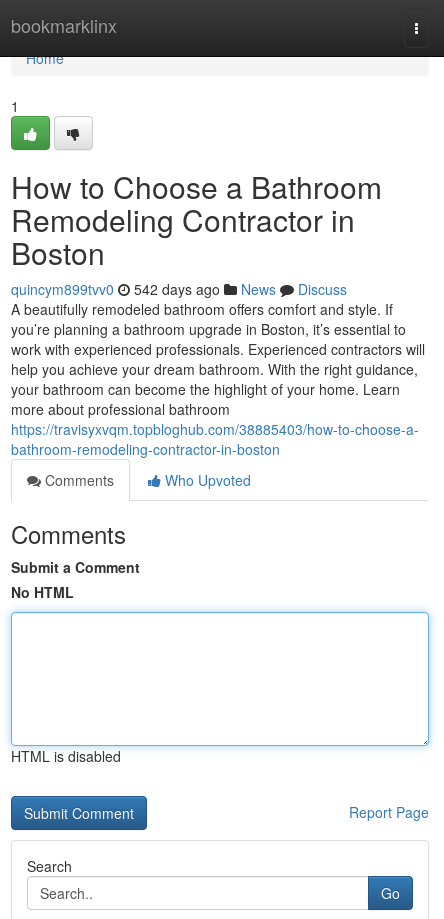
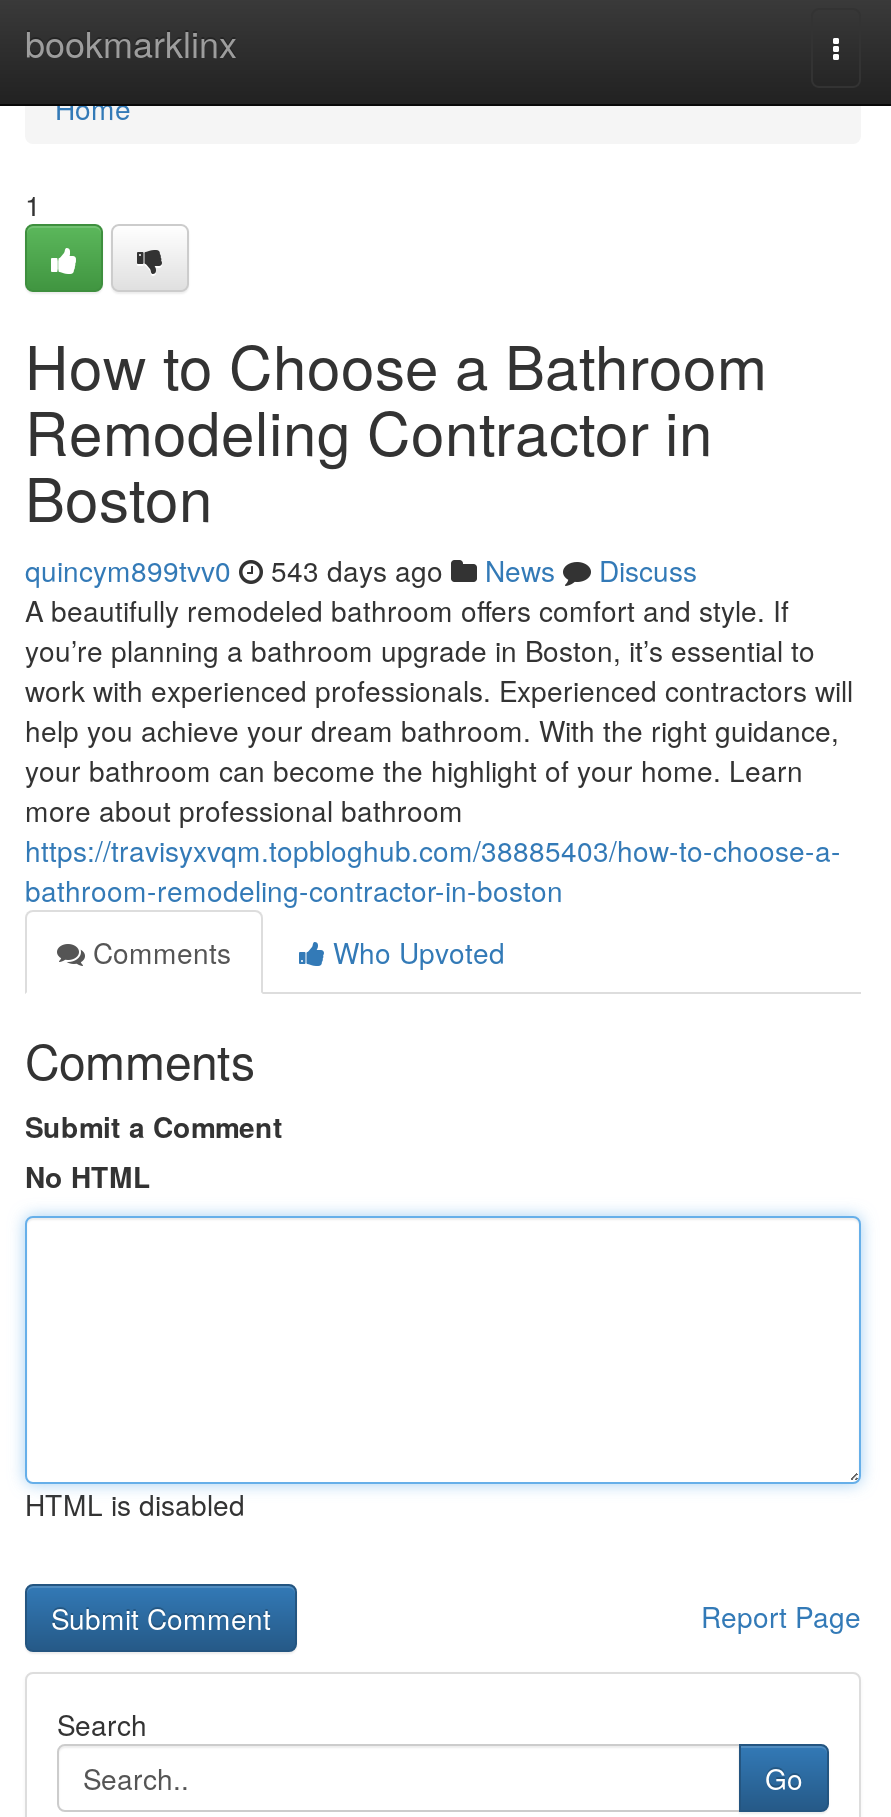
- quincym899tvv0 542 days ago News Discuss
+ quincym899tvv0 543 days ago News Discuss
